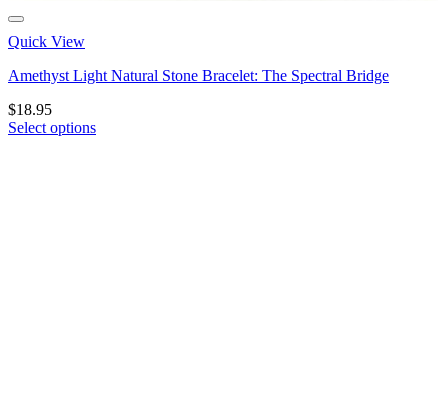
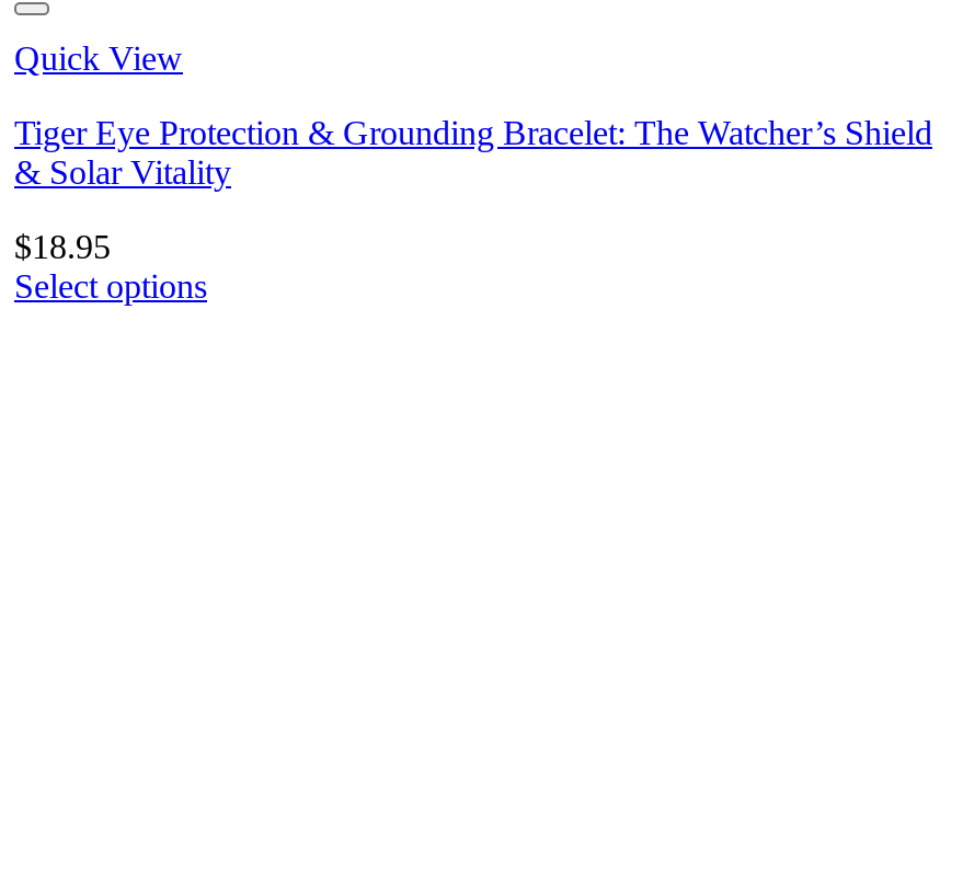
- Amethyst Light Natural Stone Bracelet: The Spectral Bridge
+ Tiger Eye Protection & Grounding Bracelet: The Watcher’s Shield
+ & Solar Vitality
